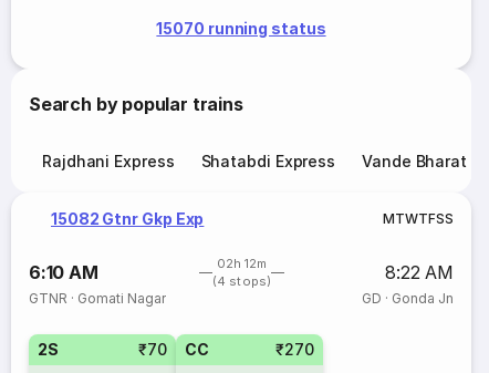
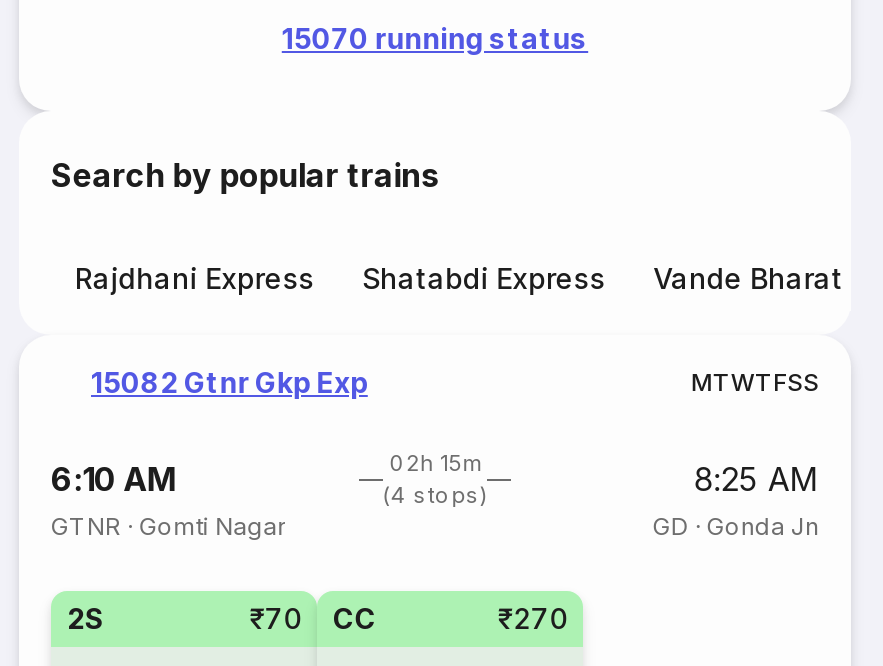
- 02h 12m
+ 02h 15m

- 8:22 AM
+ 8:25 AM

- GTNR · Gomati Nagar
+ GTNR · Gomti Nagar
